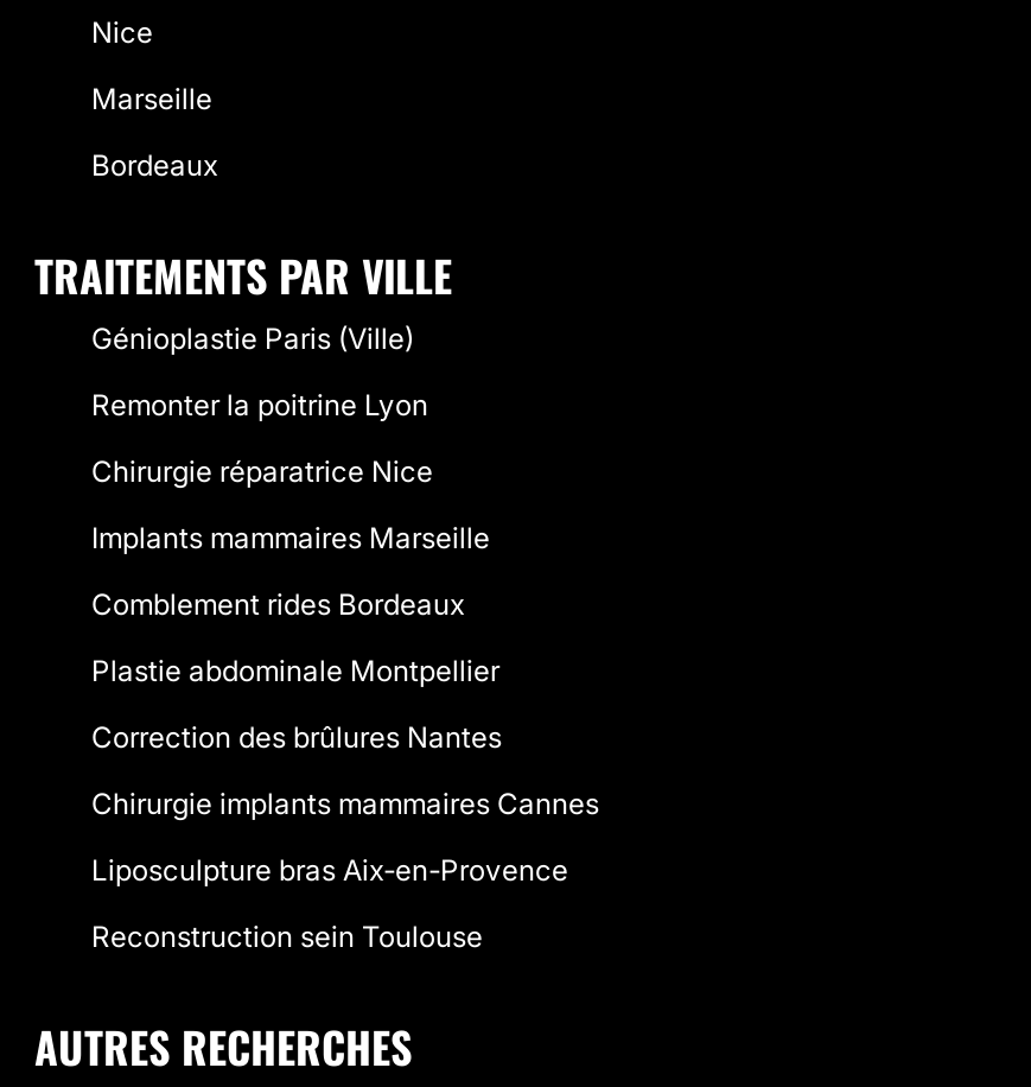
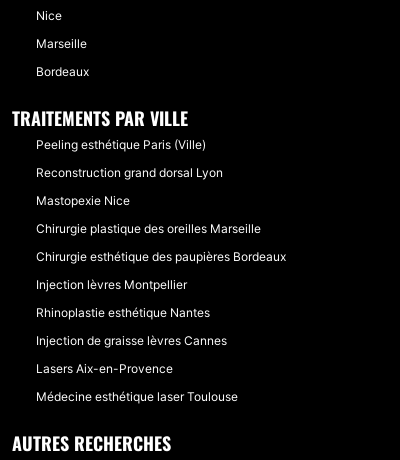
- Génioplastie Paris (Ville)
+ Peeling esthétique Paris (Ville)

- Remonter la poitrine Lyon
+ Reconstruction grand dorsal Lyon

- Chirurgie réparatrice Nice
+ Mastopexie Nice

- Implants mammaires Marseille
+ Chirurgie plastique des oreilles Marseille

- Comblement rides Bordeaux
+ Chirurgie esthétique des paupières Bordeaux

- Plastie abdominale Montpellier
+ Injection lèvres Montpellier

- Correction des brûlures Nantes
+ Rhinoplastie esthétique Nantes

- Chirurgie implants mammaires Cannes
+ Injection de graisse lèvres Cannes

- Liposculpture bras Aix-en-Provence
+ Lasers Aix-en-Provence

- Reconstruction sein Toulouse
+ Médecine esthétique laser Toulouse
